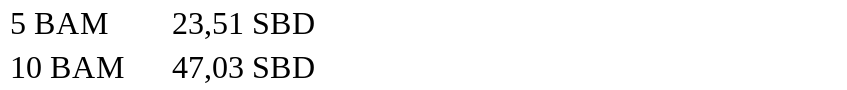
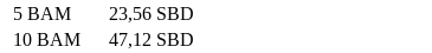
- 5 BAM 23,51 SBD
+ 5 BAM 23,56 SBD

- 10 BAM 47,03 SBD
+ 10 BAM 47,12 SBD
